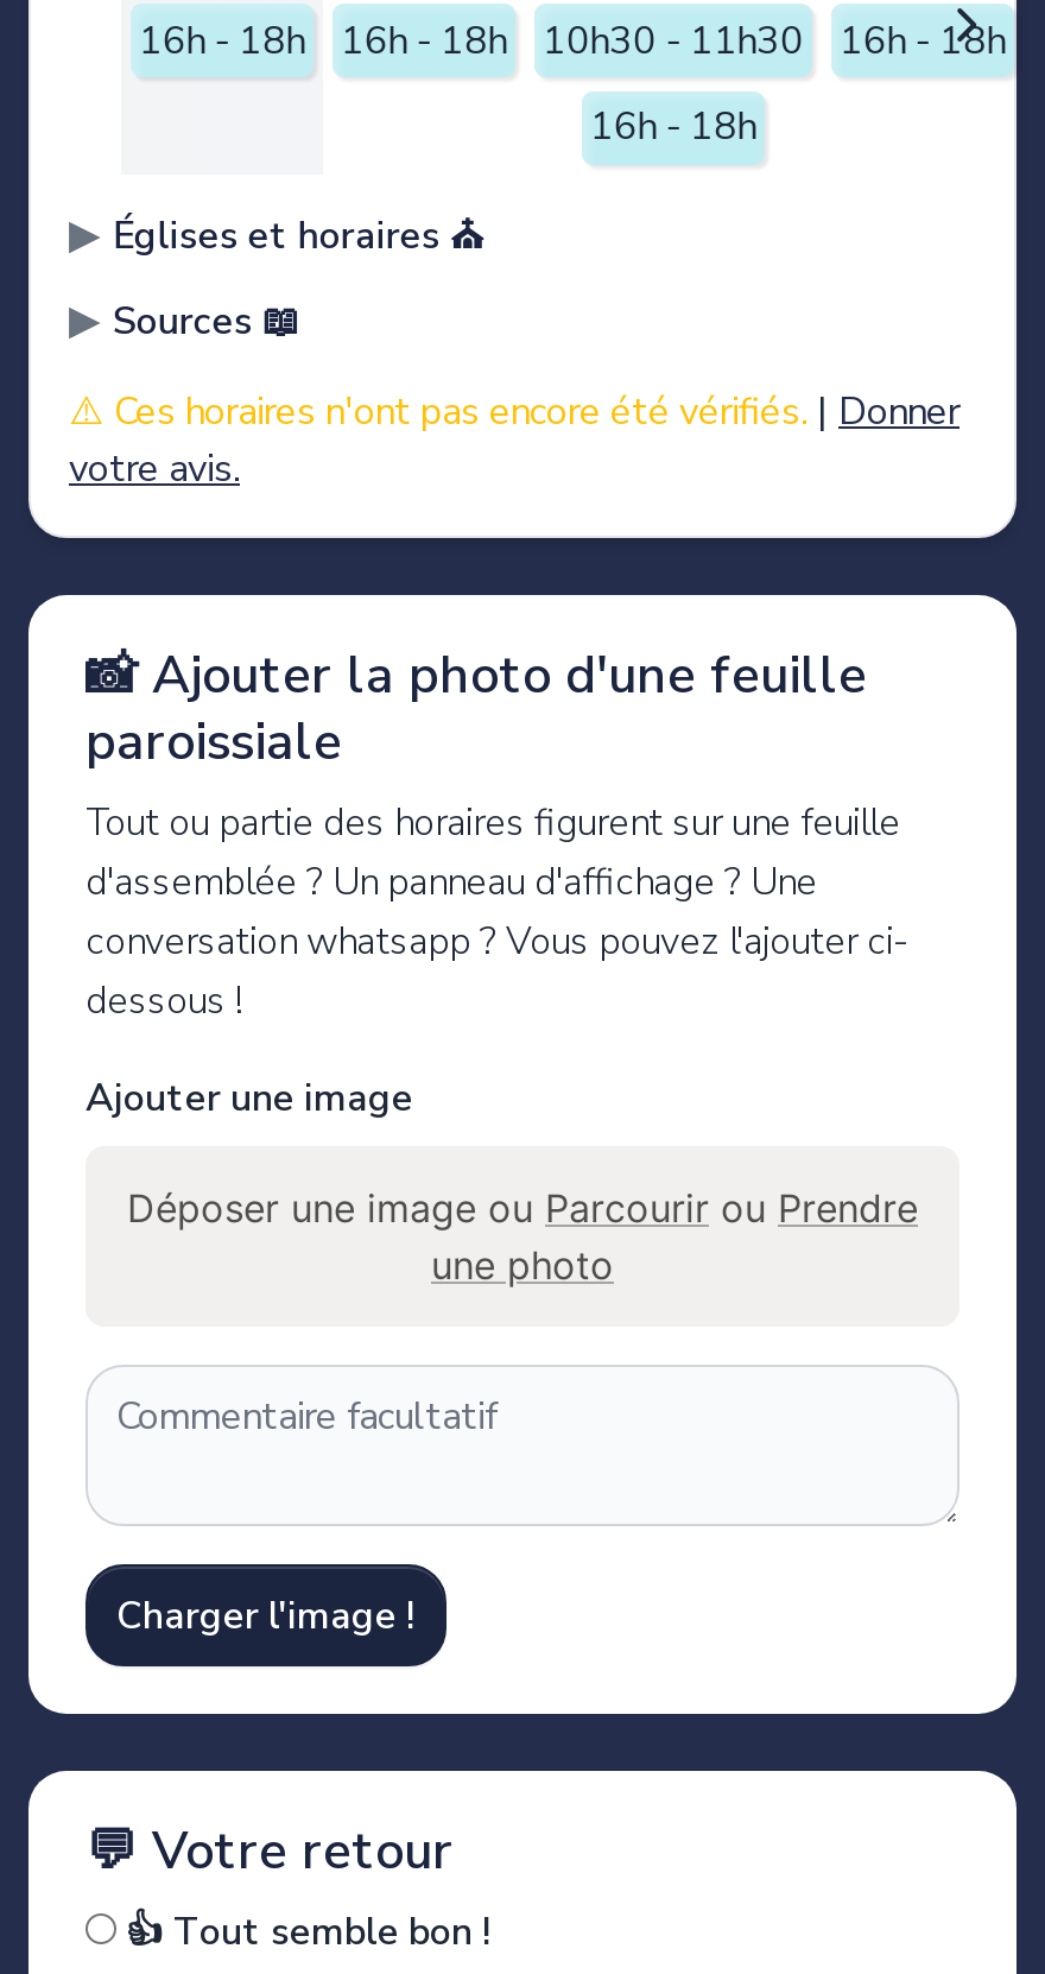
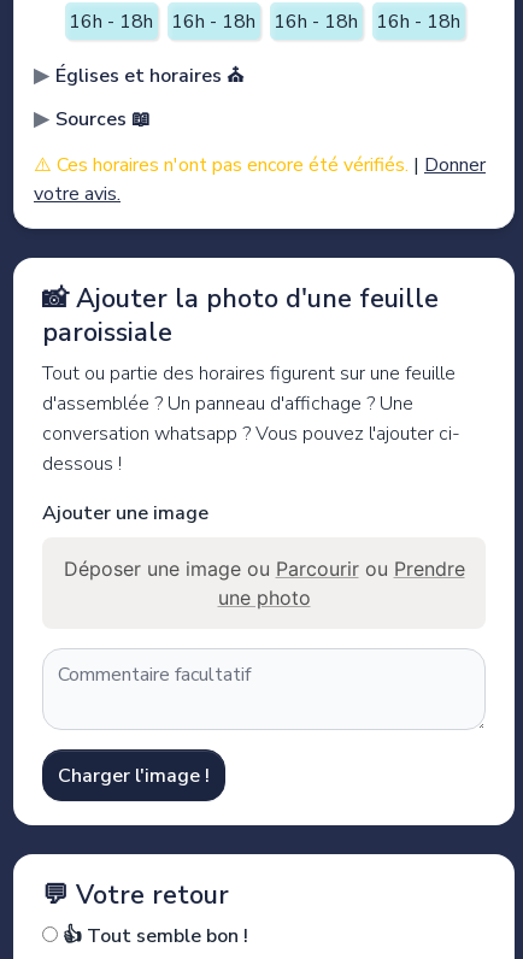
- 10h30 - 11h30
